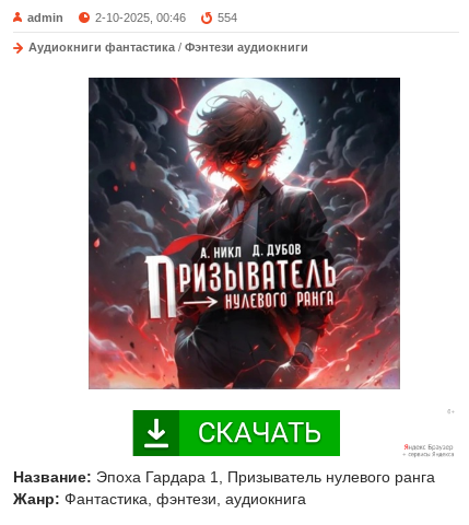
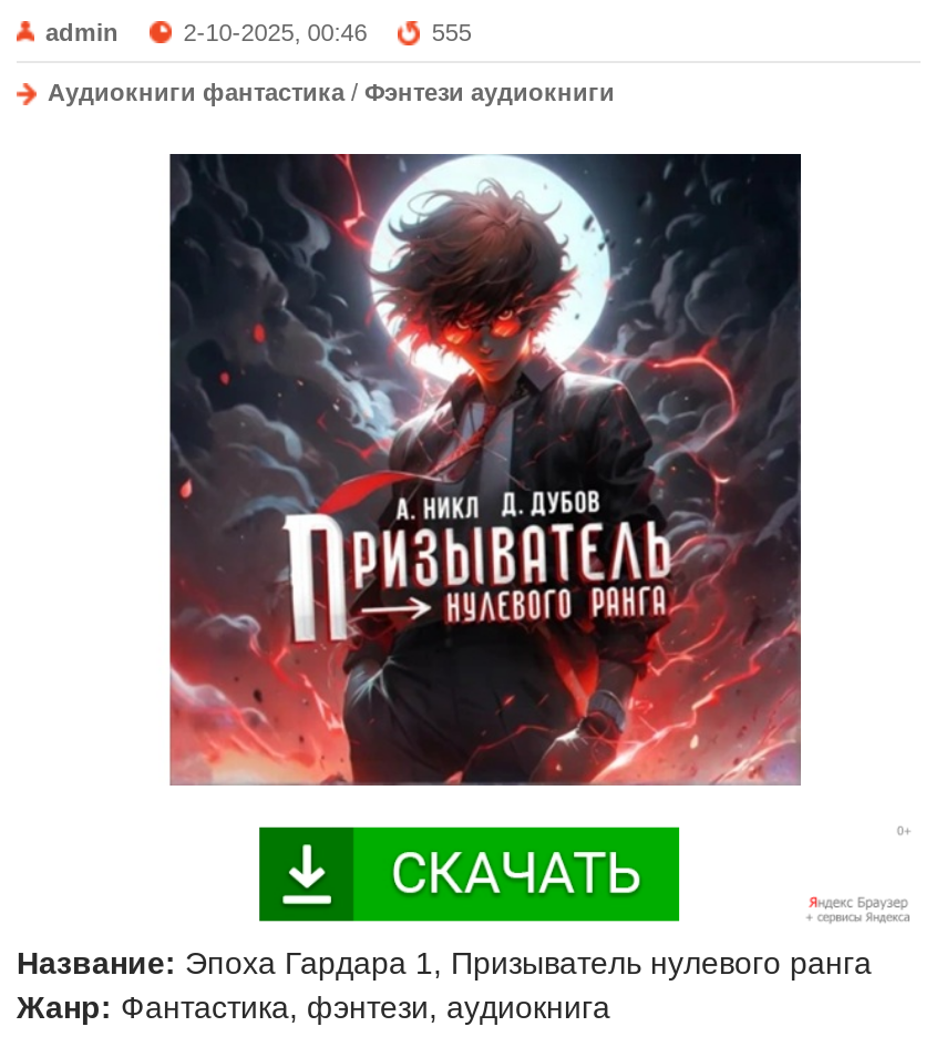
- 554
+ 555
